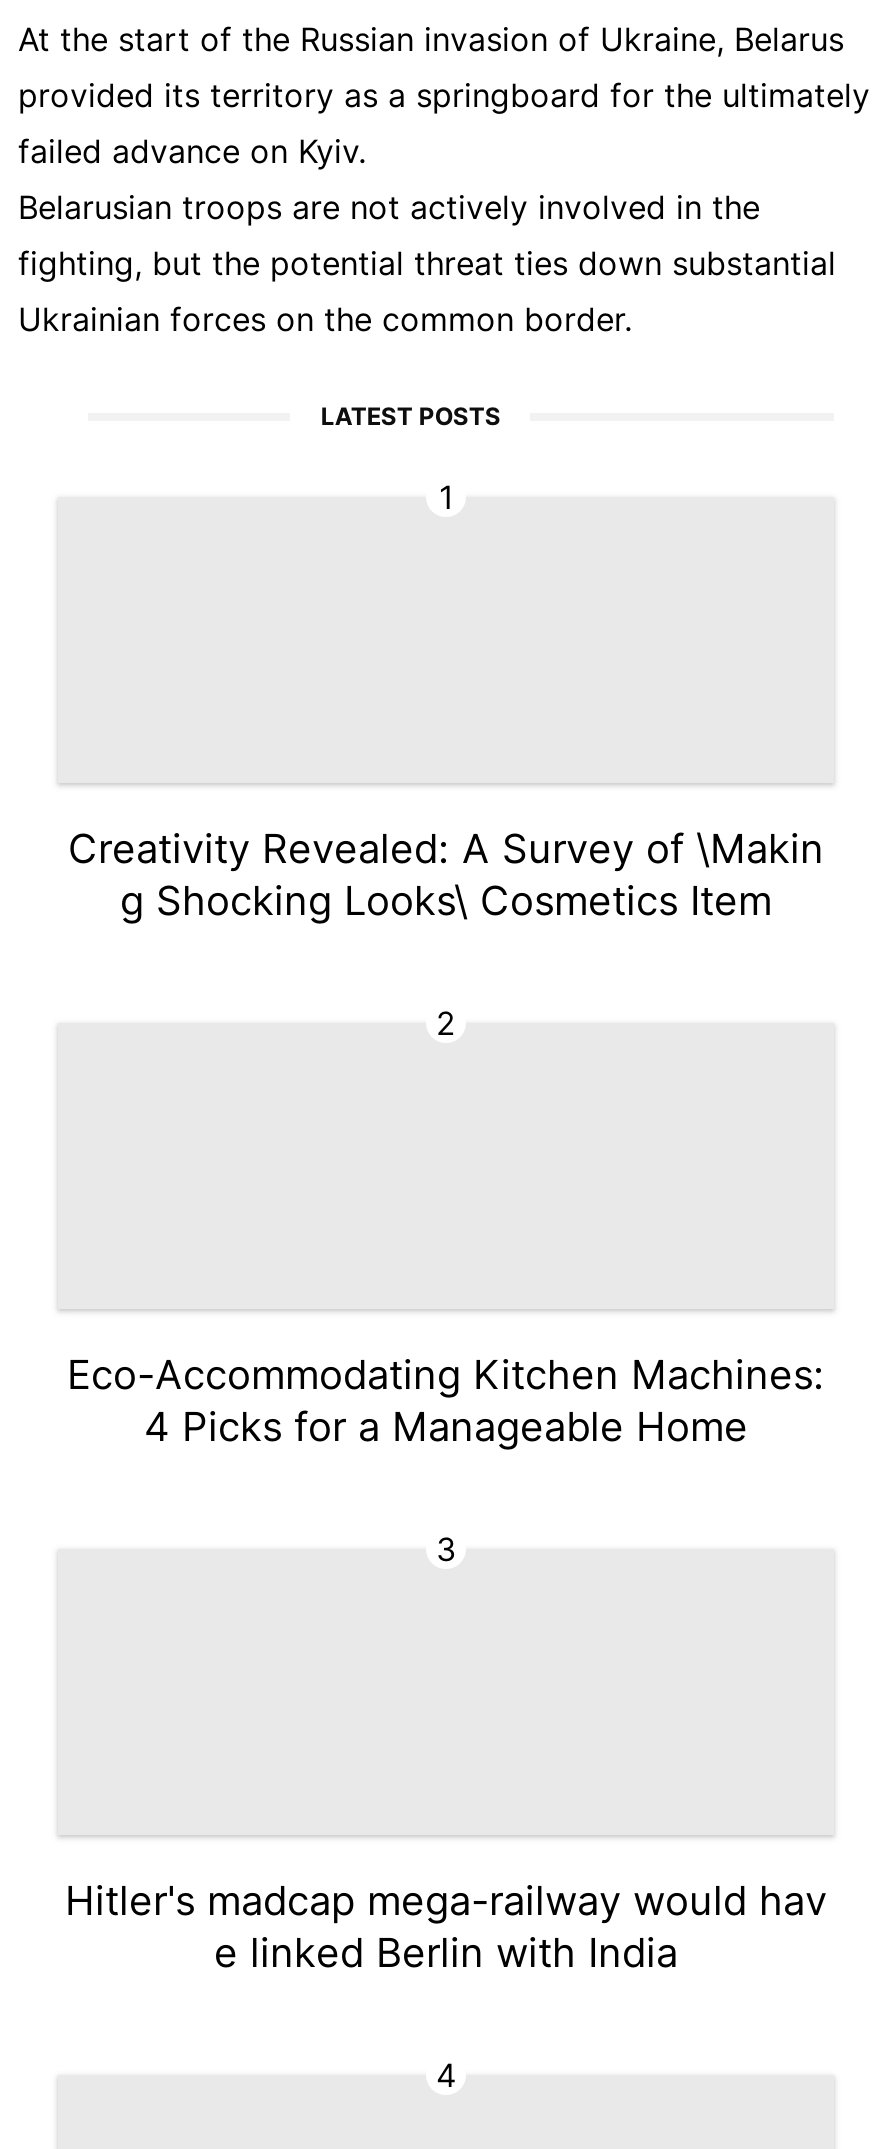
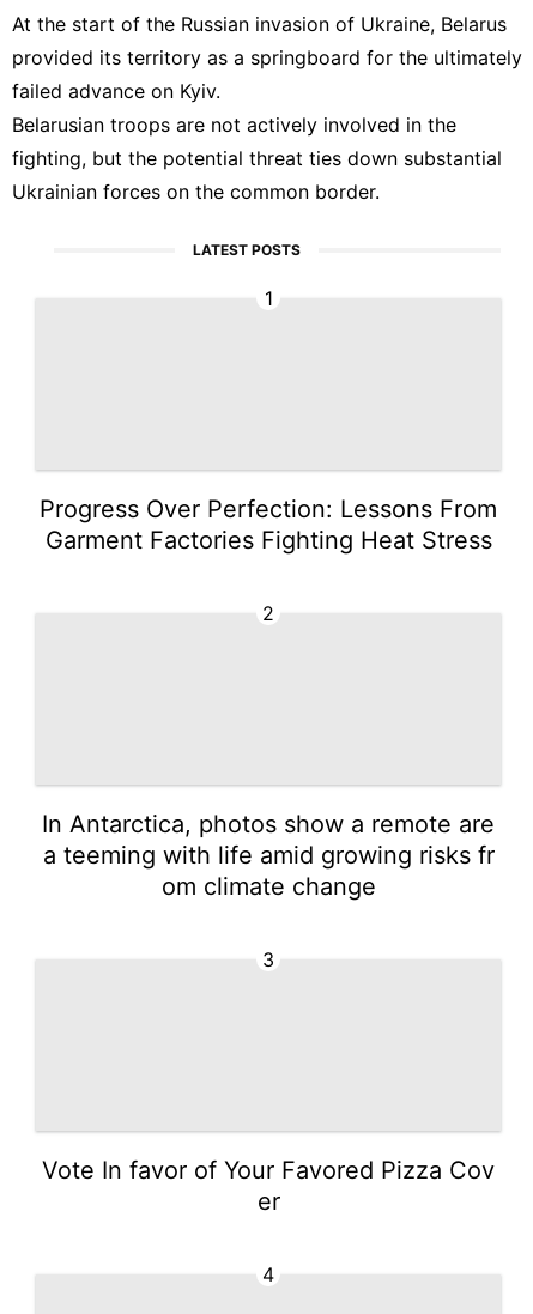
- Creativity Revealed: A Survey of \Makin
- g Shocking Looks\ Cosmetics Item
+ Progress Over Perfection: Lessons From
+ Garment Factories Fighting Heat Stress

- Eco-Accommodating Kitchen Machines:
- 4 Picks for a Manageable Home
+ In Antarctica, photos show a remote are
+ a teeming with life amid growing risks fr
+ om climate change

- Hitler's madcap mega-railway would hav
- e linked Berlin with India
+ Vote In favor of Your Favored Pizza Cov
+ er
